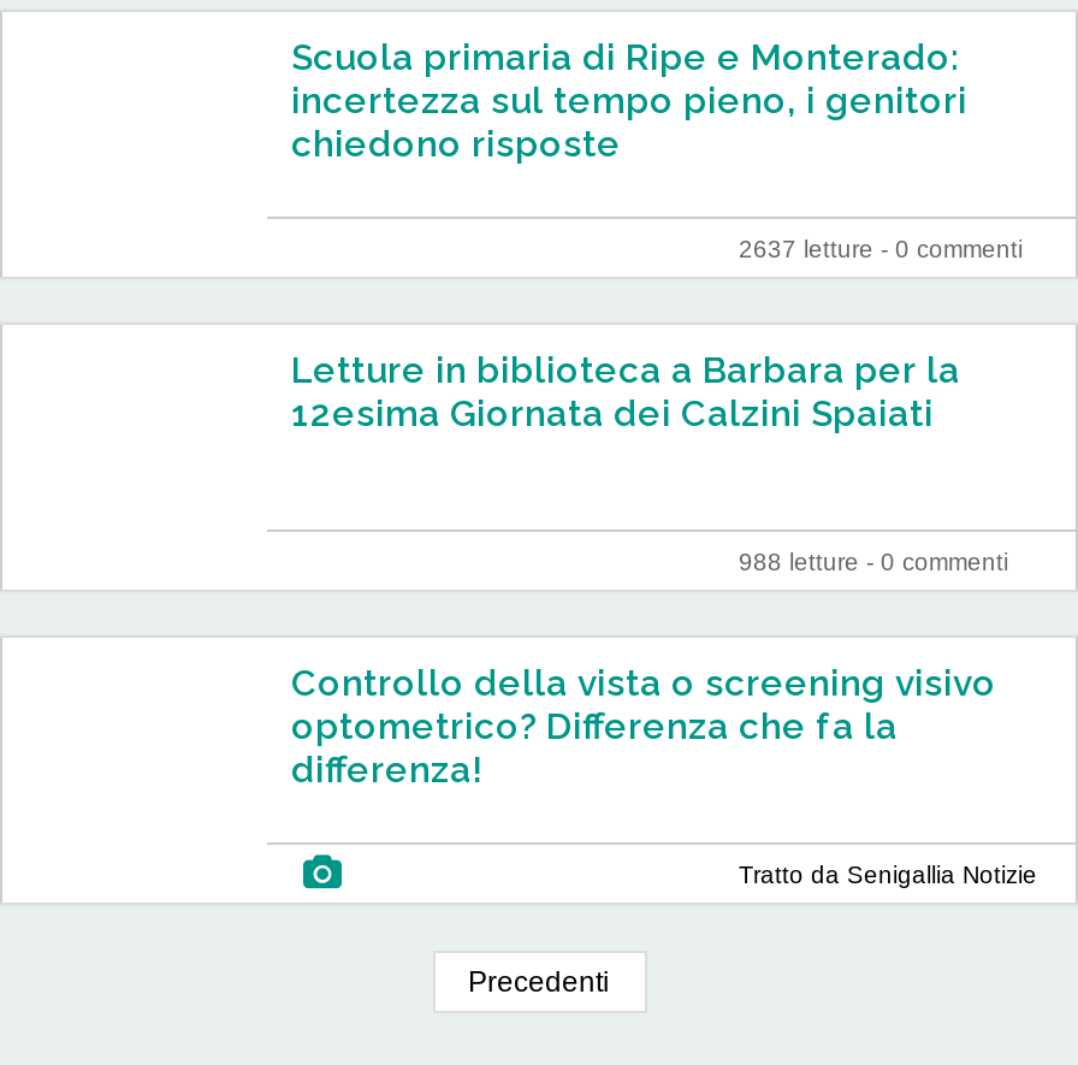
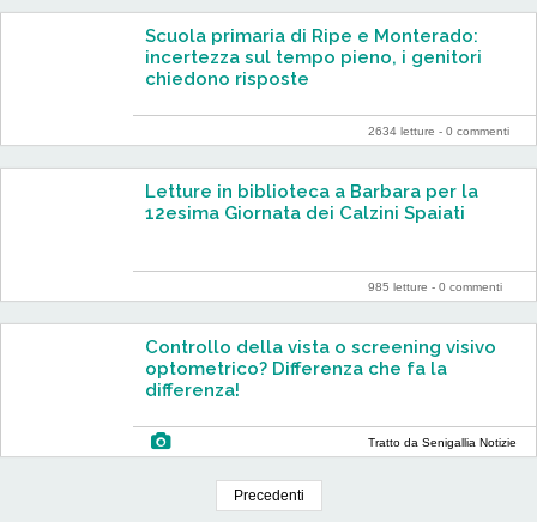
- 2637 letture - 0 commenti
+ 2634 letture - 0 commenti

- 988 letture - 0 commenti
+ 985 letture - 0 commenti
